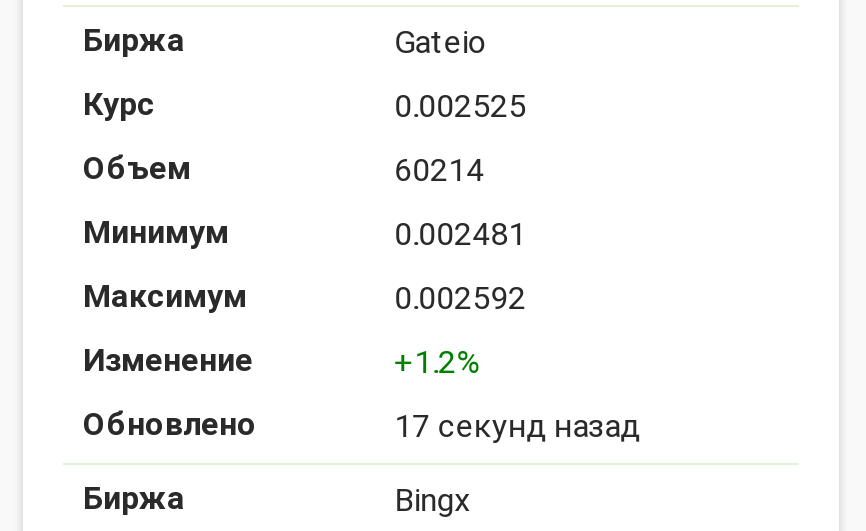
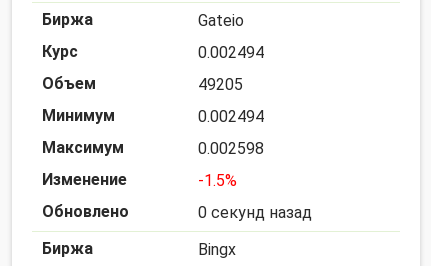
- 0.002525
+ 0.002494

- 60214
+ 49205

- 0.002481
+ 0.002494

- 0.002592
+ 0.002598

- +1.2%
+ -1.5%

- 17 секунд назад
+ 0 секунд назад
